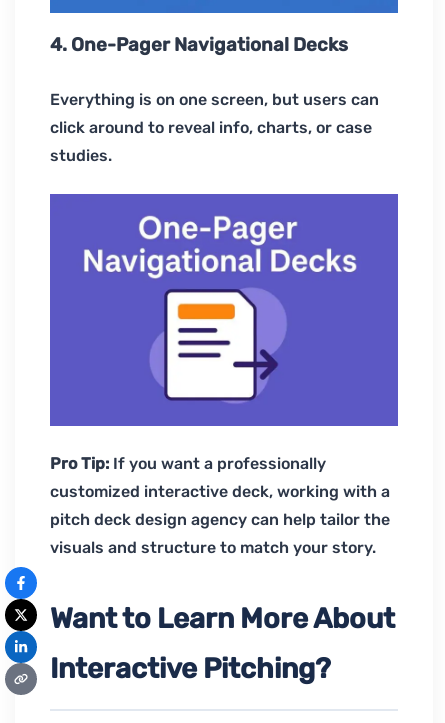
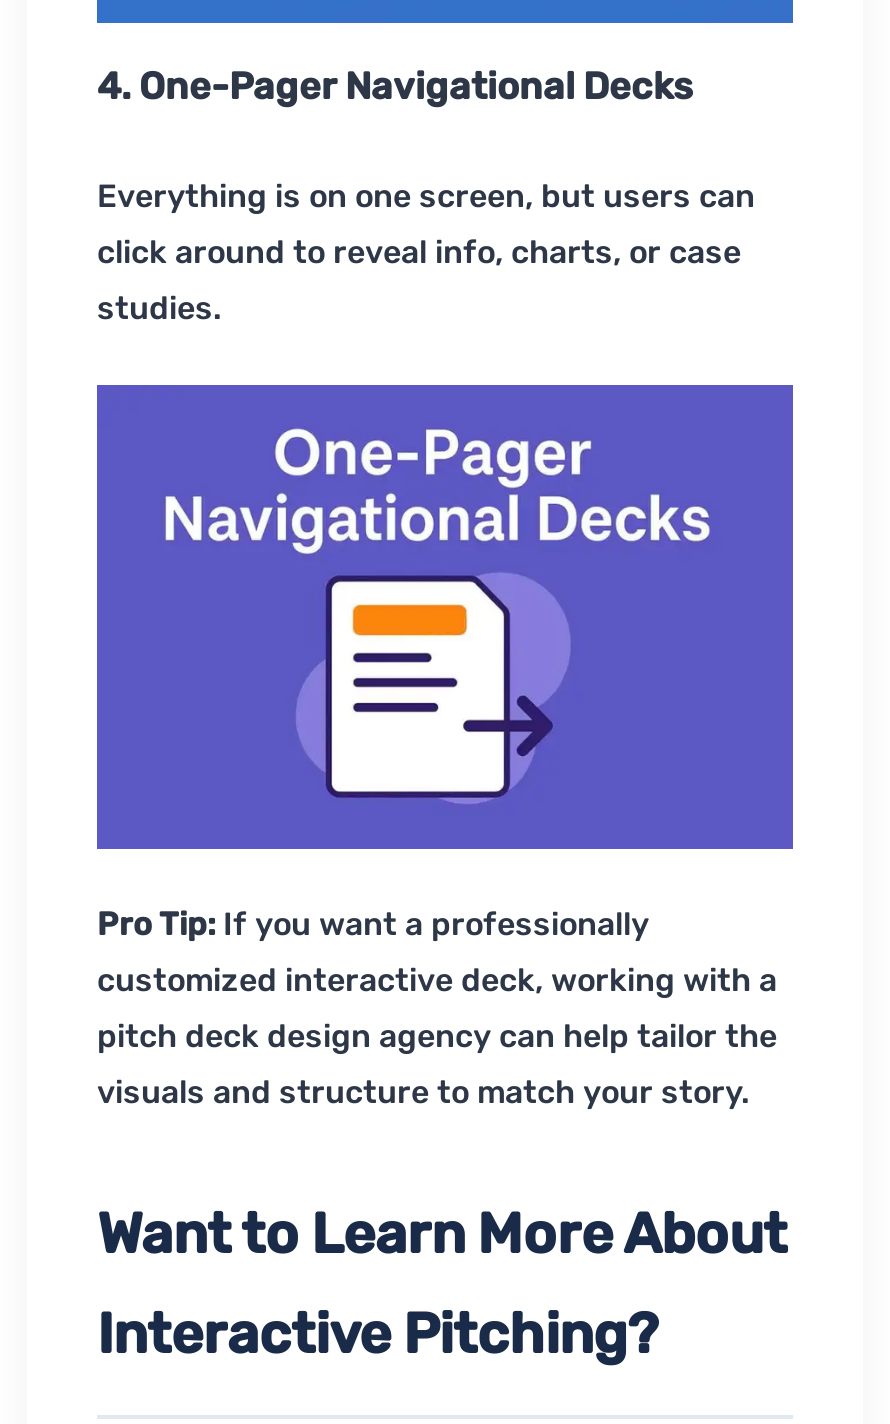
- [image]
